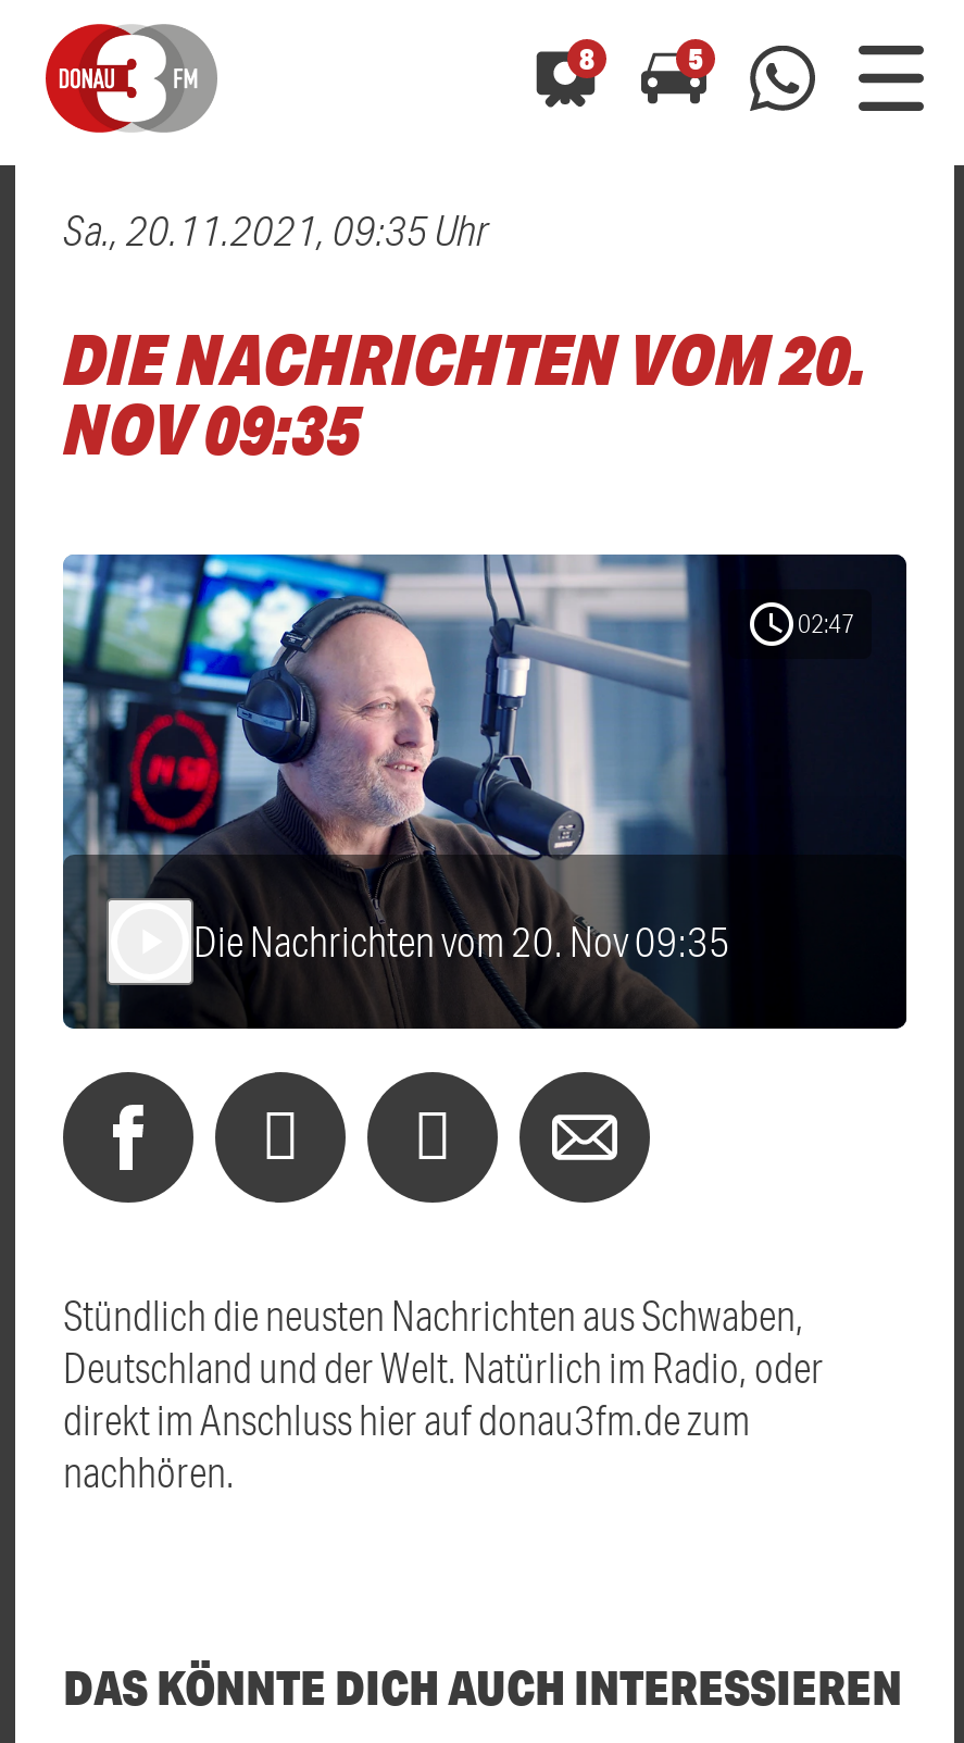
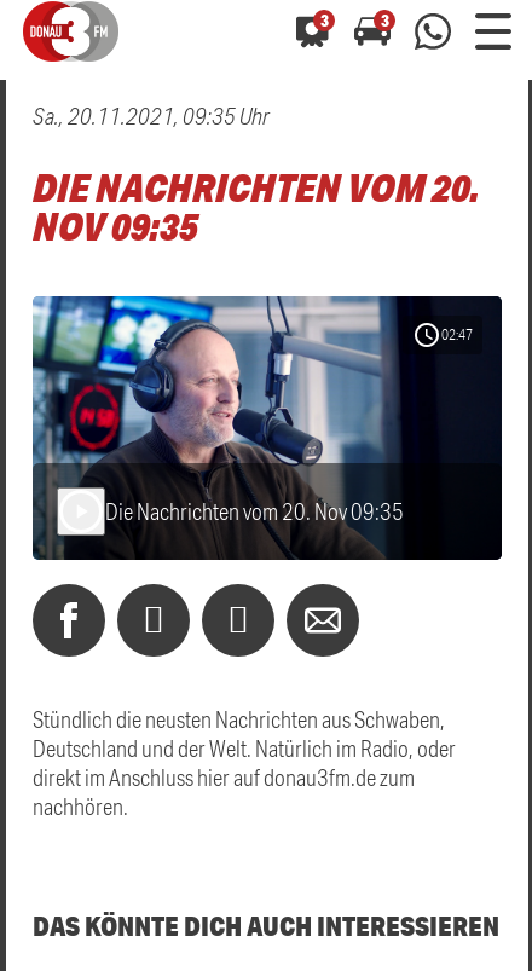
- 8
+ 3

- 5
+ 3
